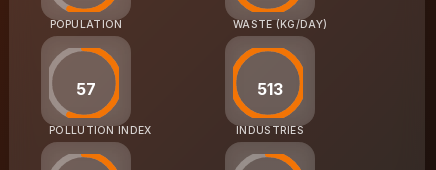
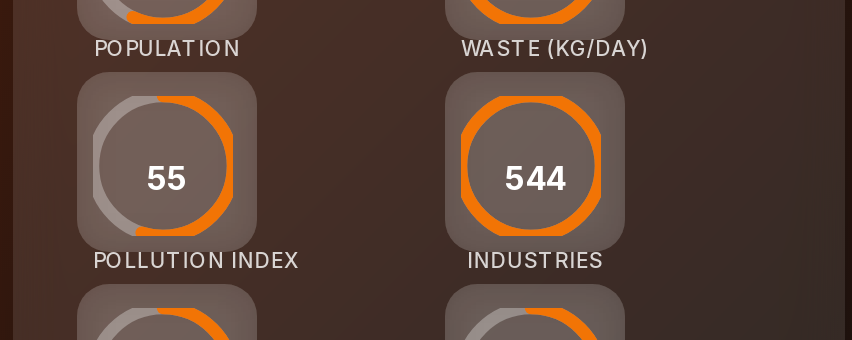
- 57
+ 55

- 513
+ 544
